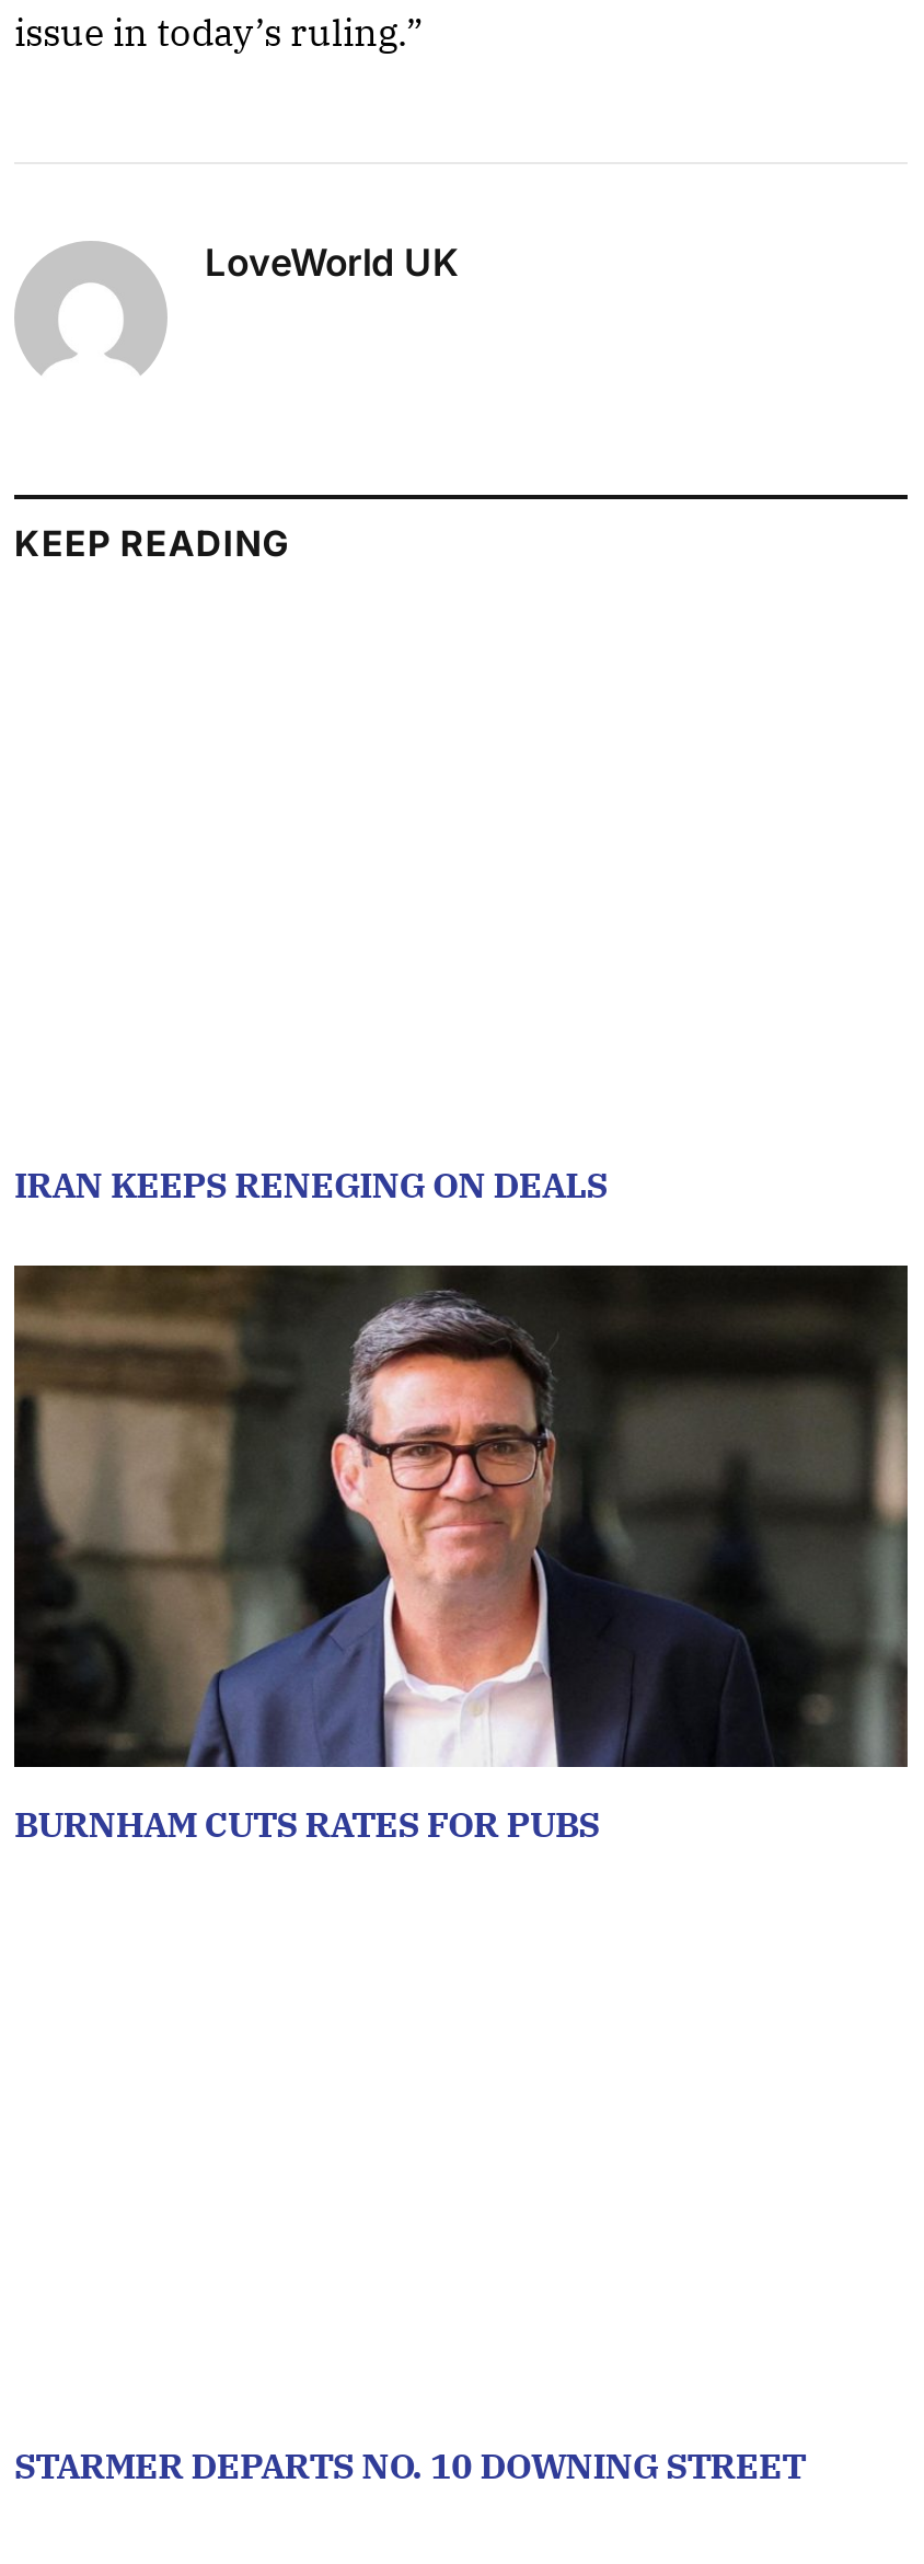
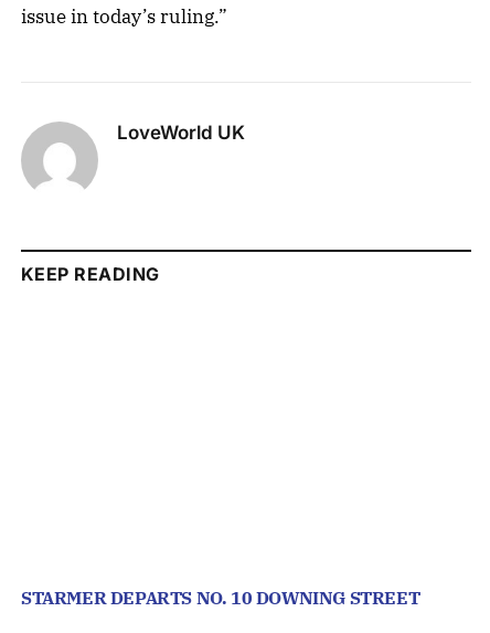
- IRAN KEEPS RENEGING ON DEALS

- [image]
- BURNHAM CUTS RATES FOR PUBS
